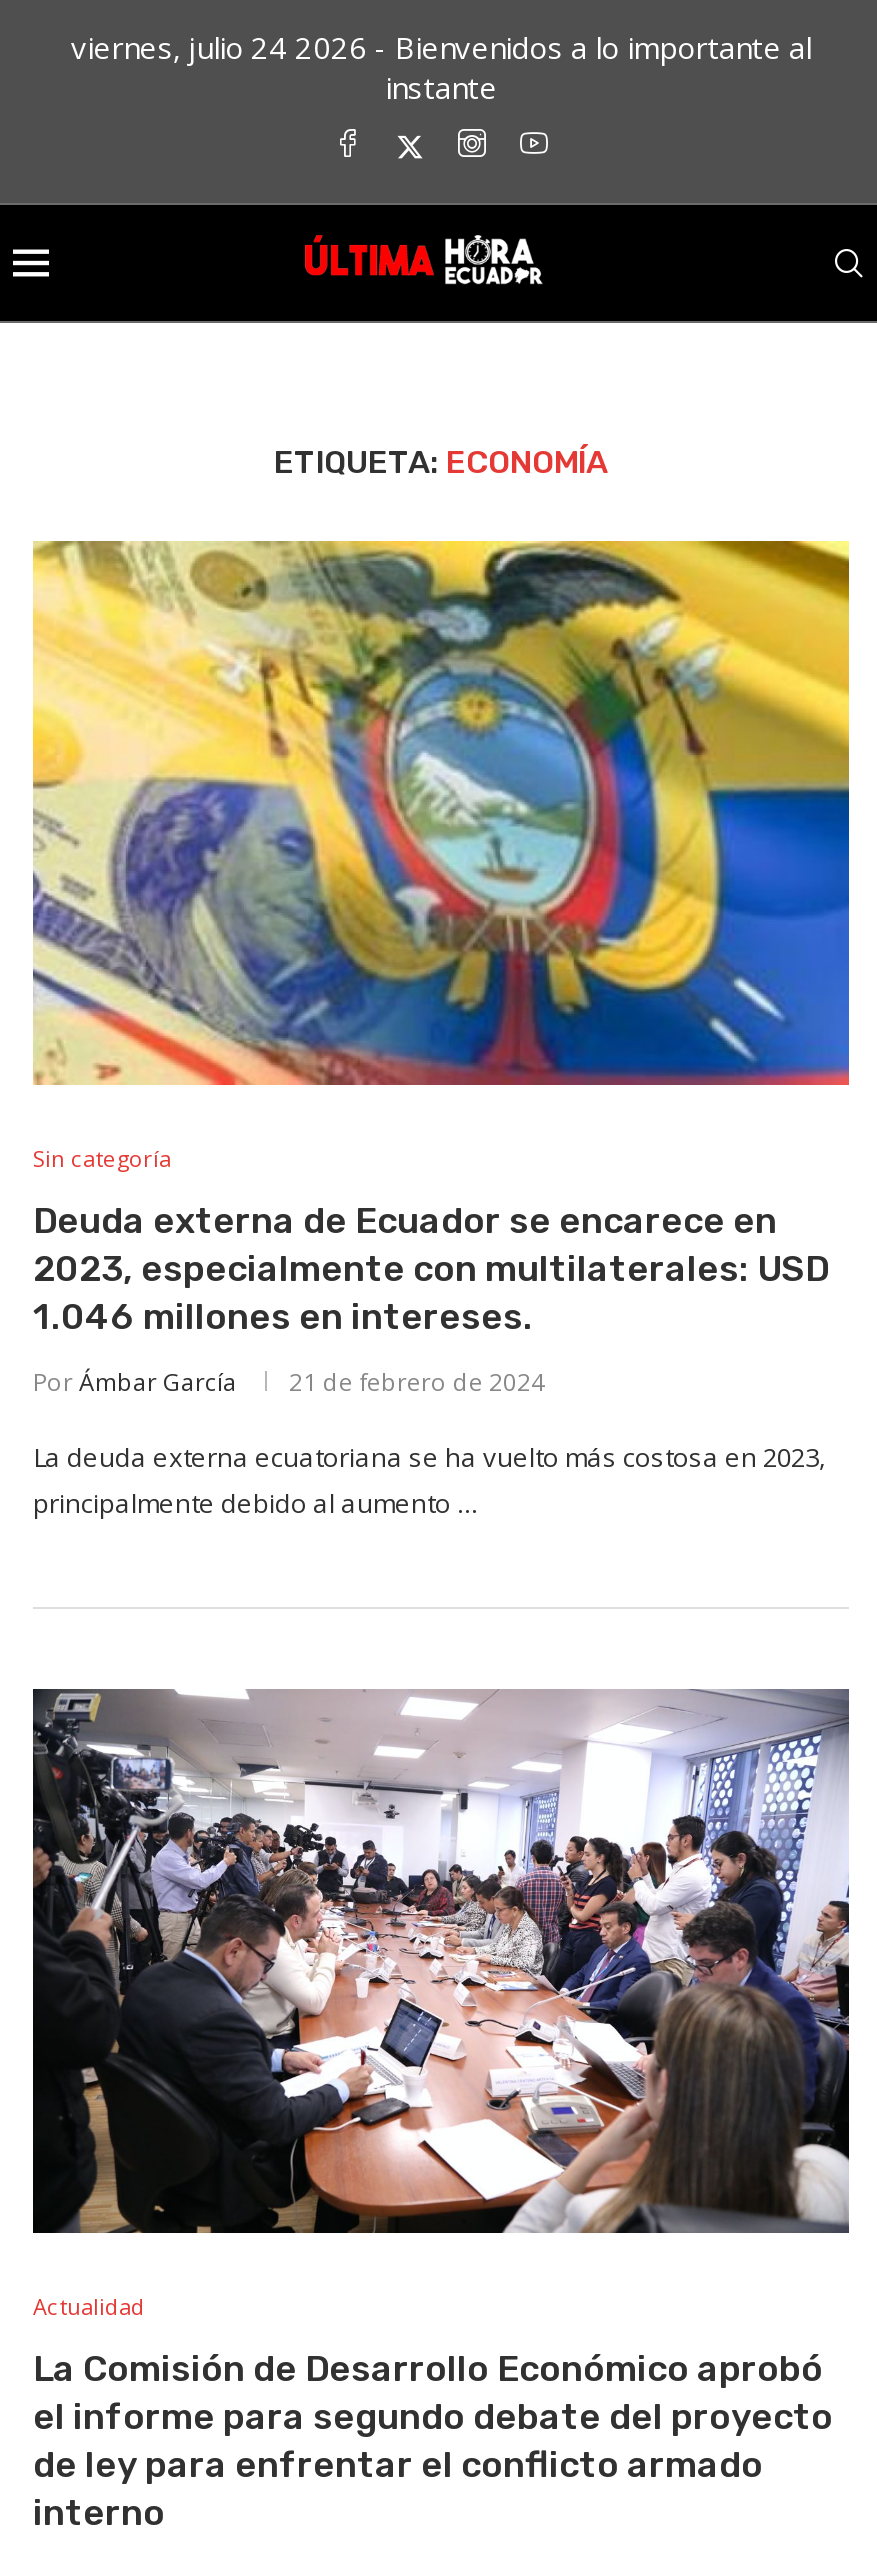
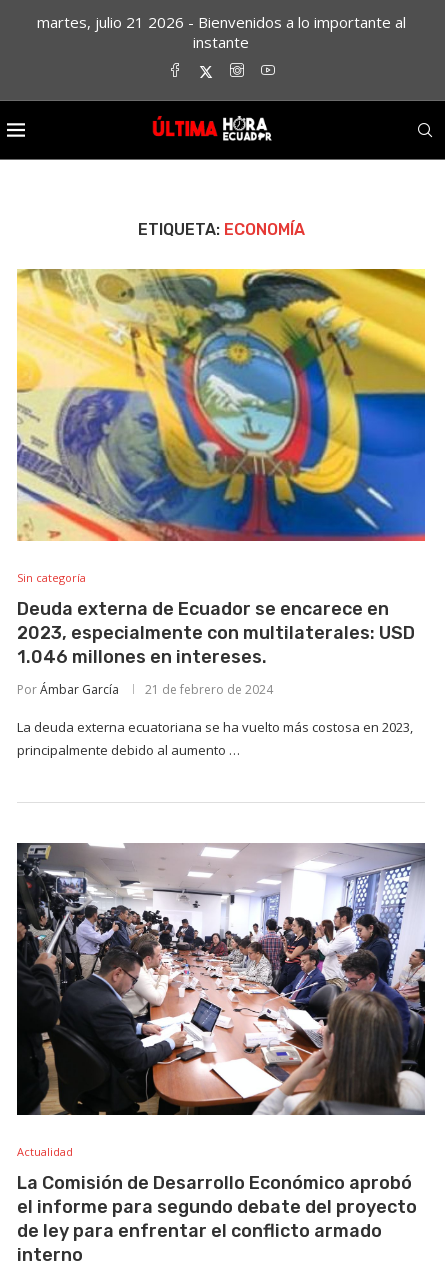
- viernes, julio 24 2026 - Bienvenidos a lo importante al
+ martes, julio 21 2026 - Bienvenidos a lo importante al
